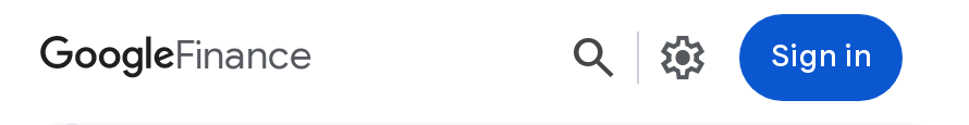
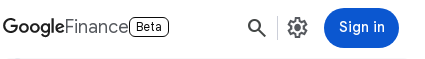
- Finance
+ Finance Beta
